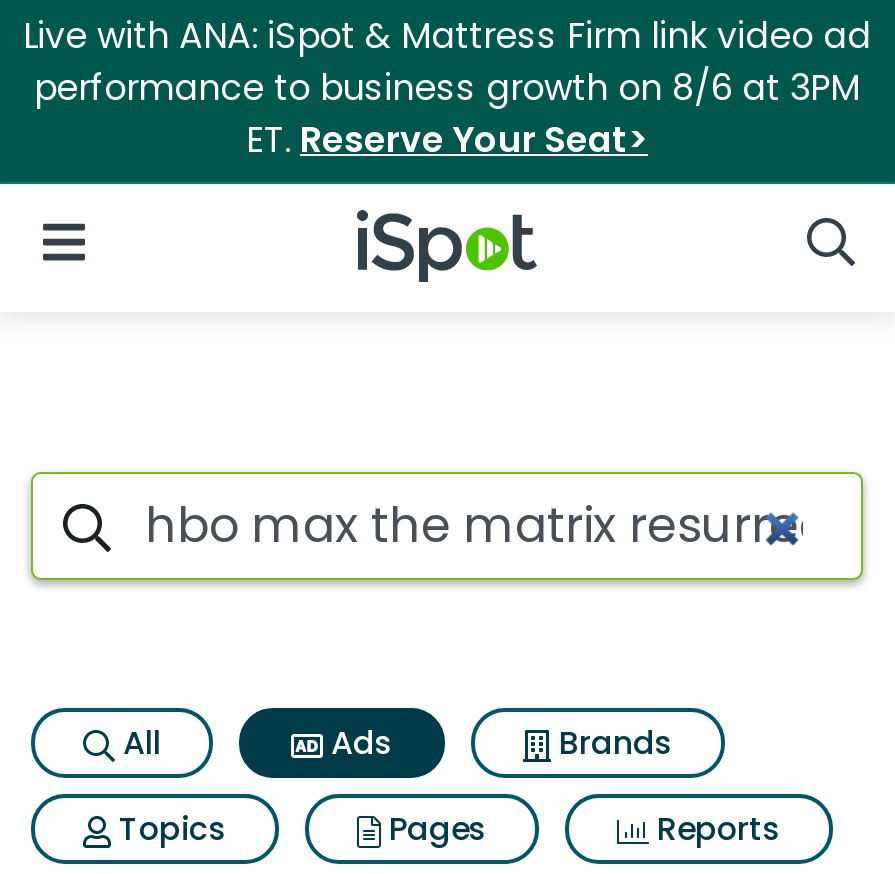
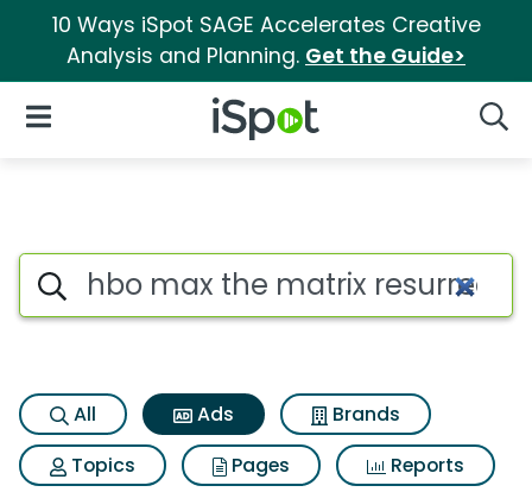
- Live with ANA: iSpot & Mattress Firm link video ad
- performance to business growth on 8/6 at 3PM
- ET. Reserve Your Seat>
+ 10 Ways iSpot SAGE Accelerates Creative
+ Analysis and Planning. Get the Guide>
